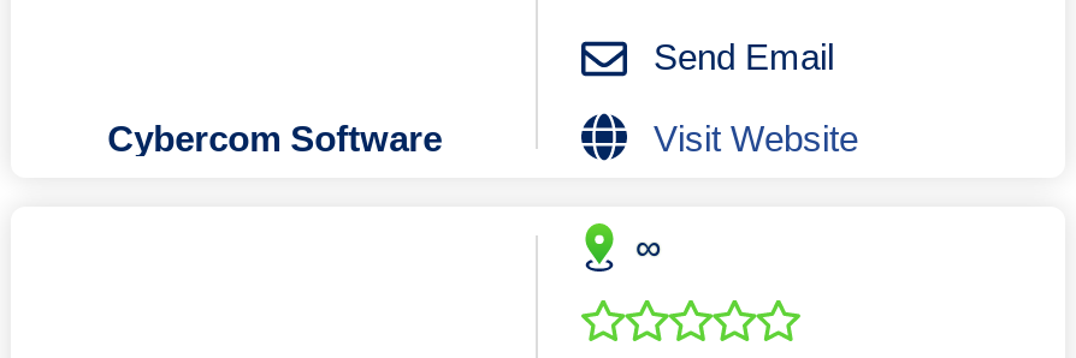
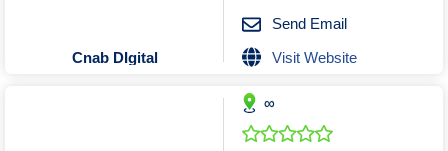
- Cybercom Software
+ Cnab DIgital
